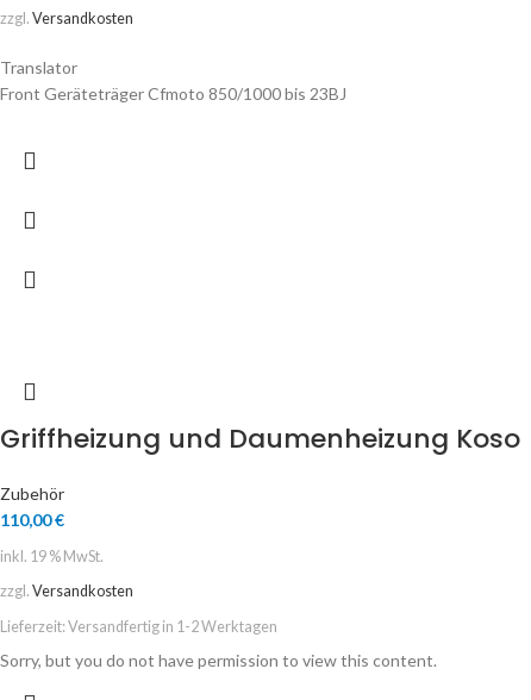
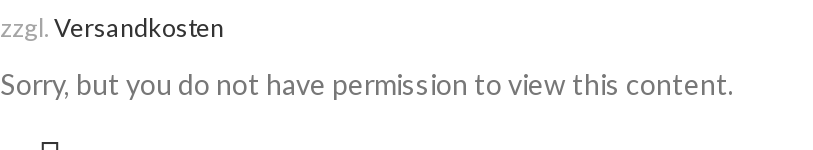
- Translator
- Front Geräteträger Cfmoto 850/1000 bis 23BJ

- Griffheizung und Daumenheizung Koso
- Zubehör
- 110,00€
- inkl. 19 % MwSt.
- zzgl. Versandkosten
- Lieferzeit: Versandfertig in 1-2 Werktagen
